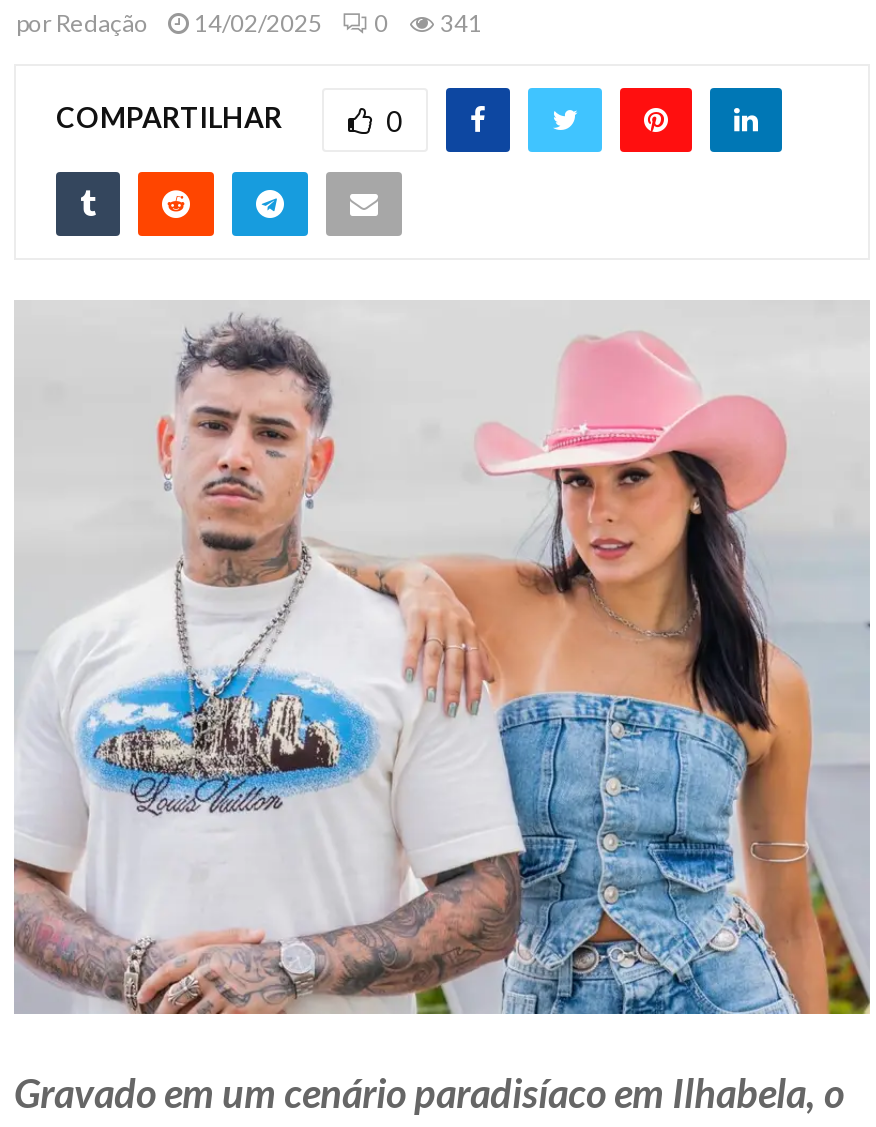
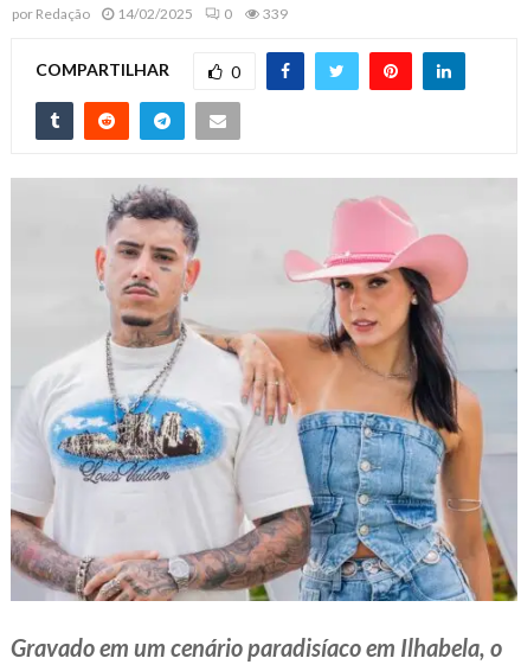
- por Redação 14/02/2025 0 341
+ por Redação 14/02/2025 0 339
